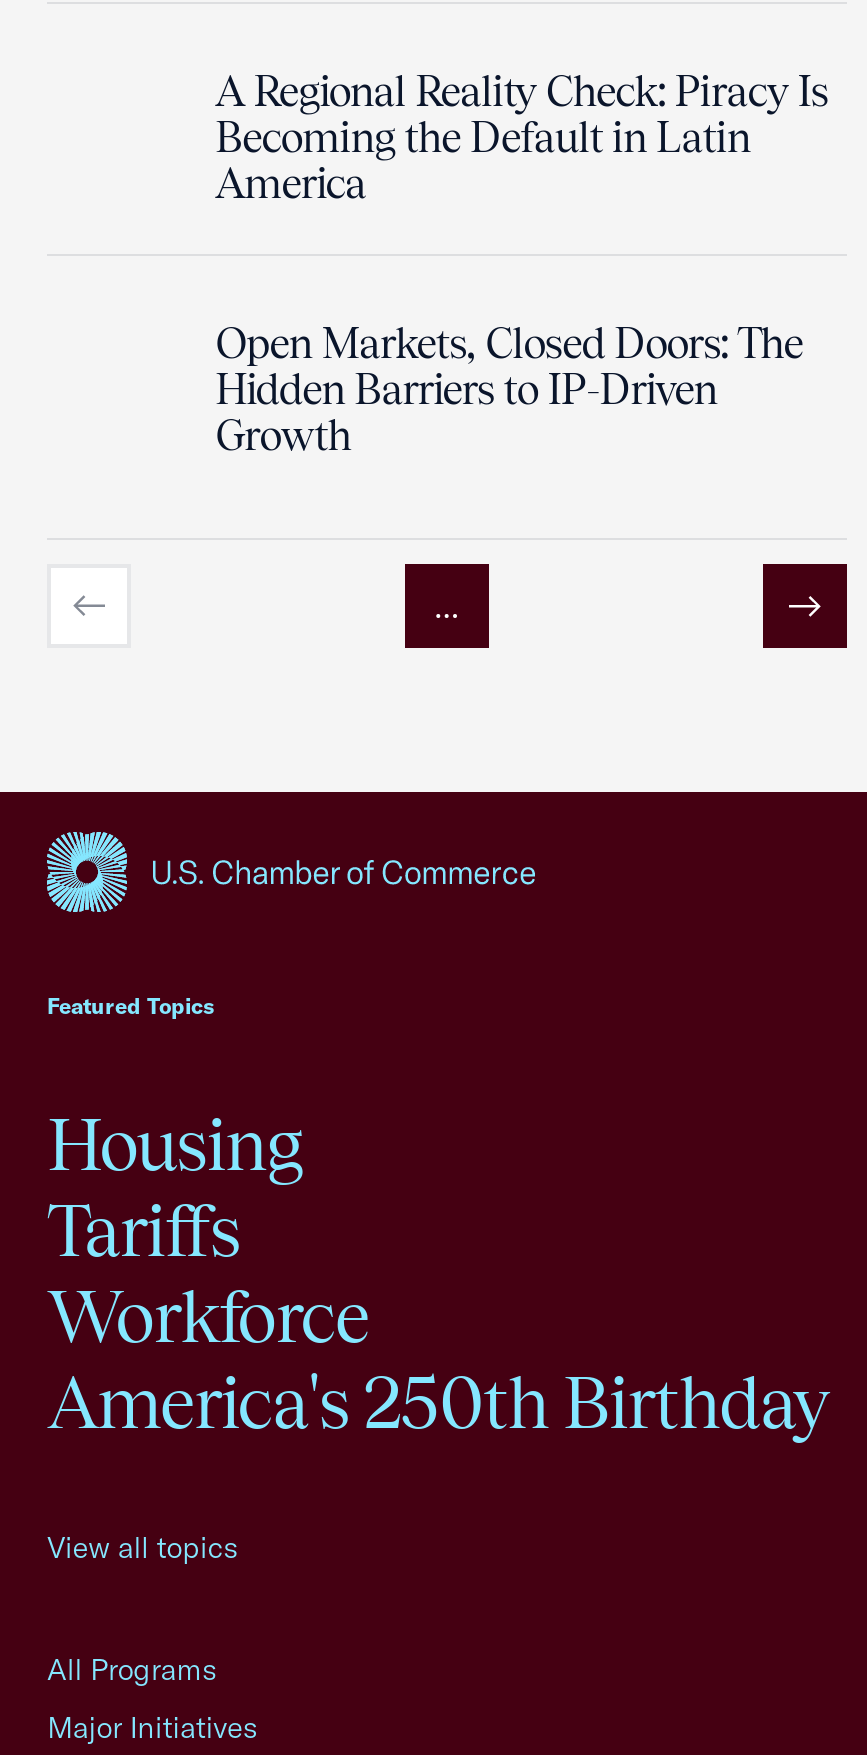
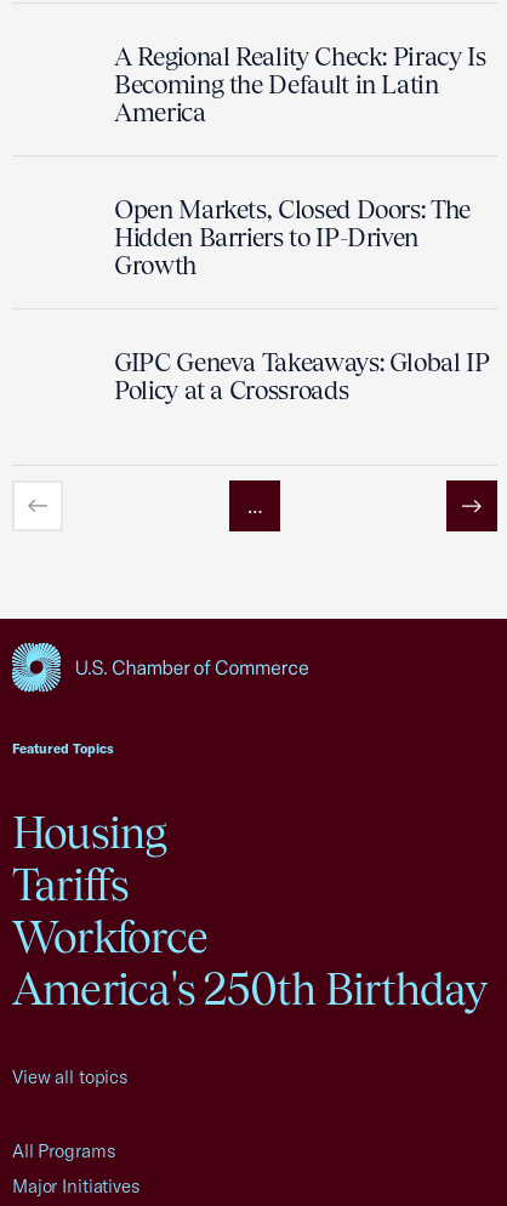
+ GIPC Geneva Takeaways: Global IP
+ Policy at a Crossroads
